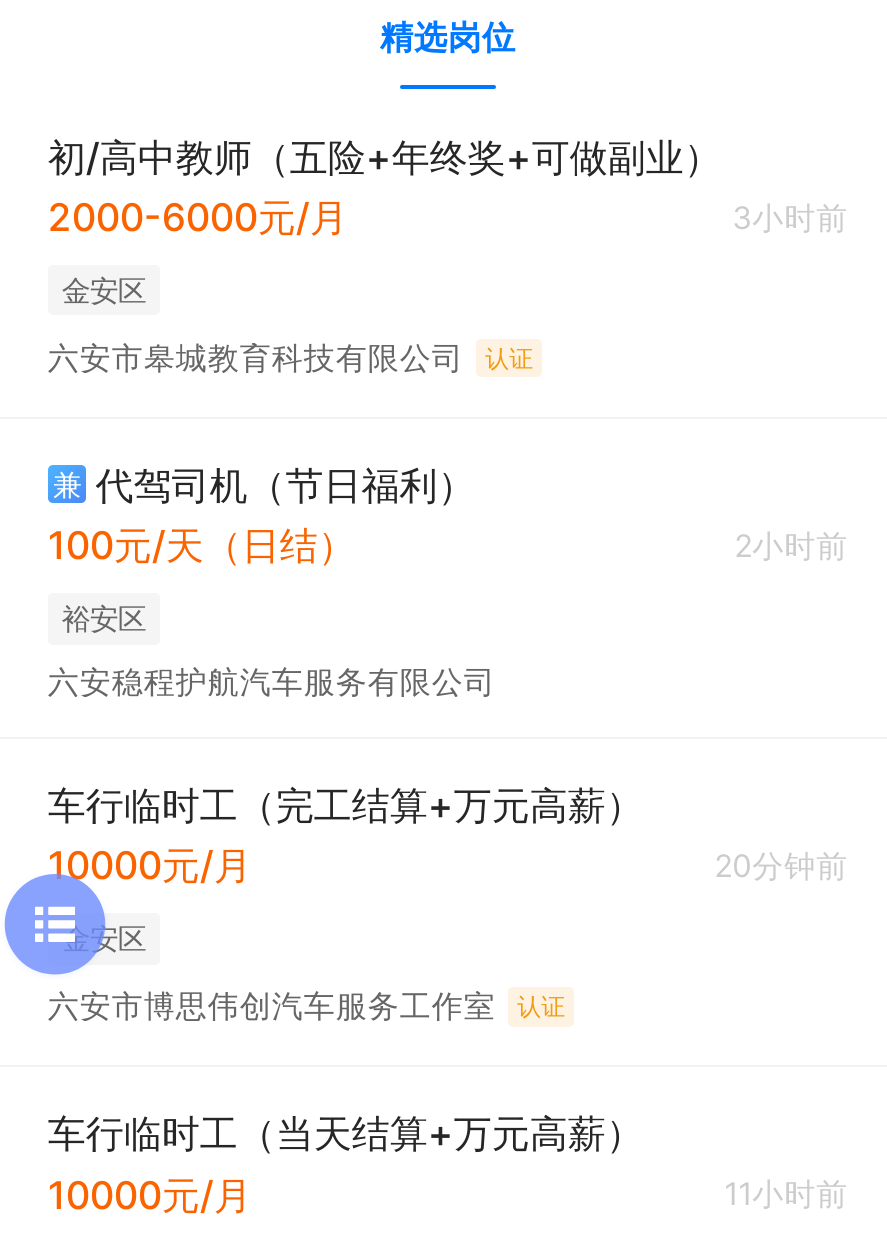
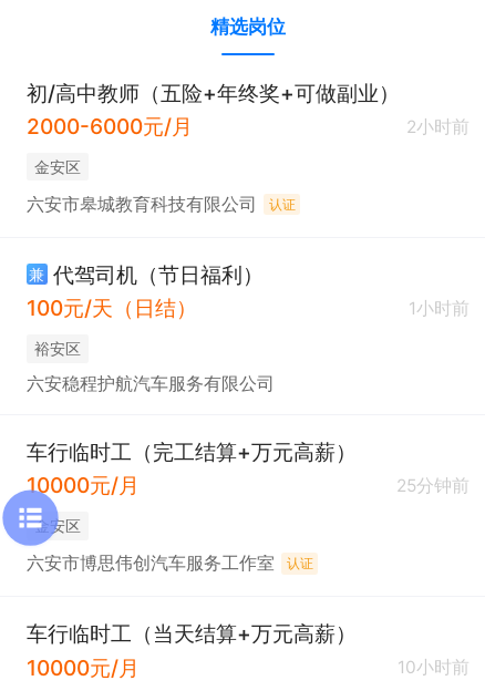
- 3小时前
+ 2小时前

- 2小时前
+ 1小时前

- 20分钟前
+ 25分钟前

- 11小时前
+ 10小时前
